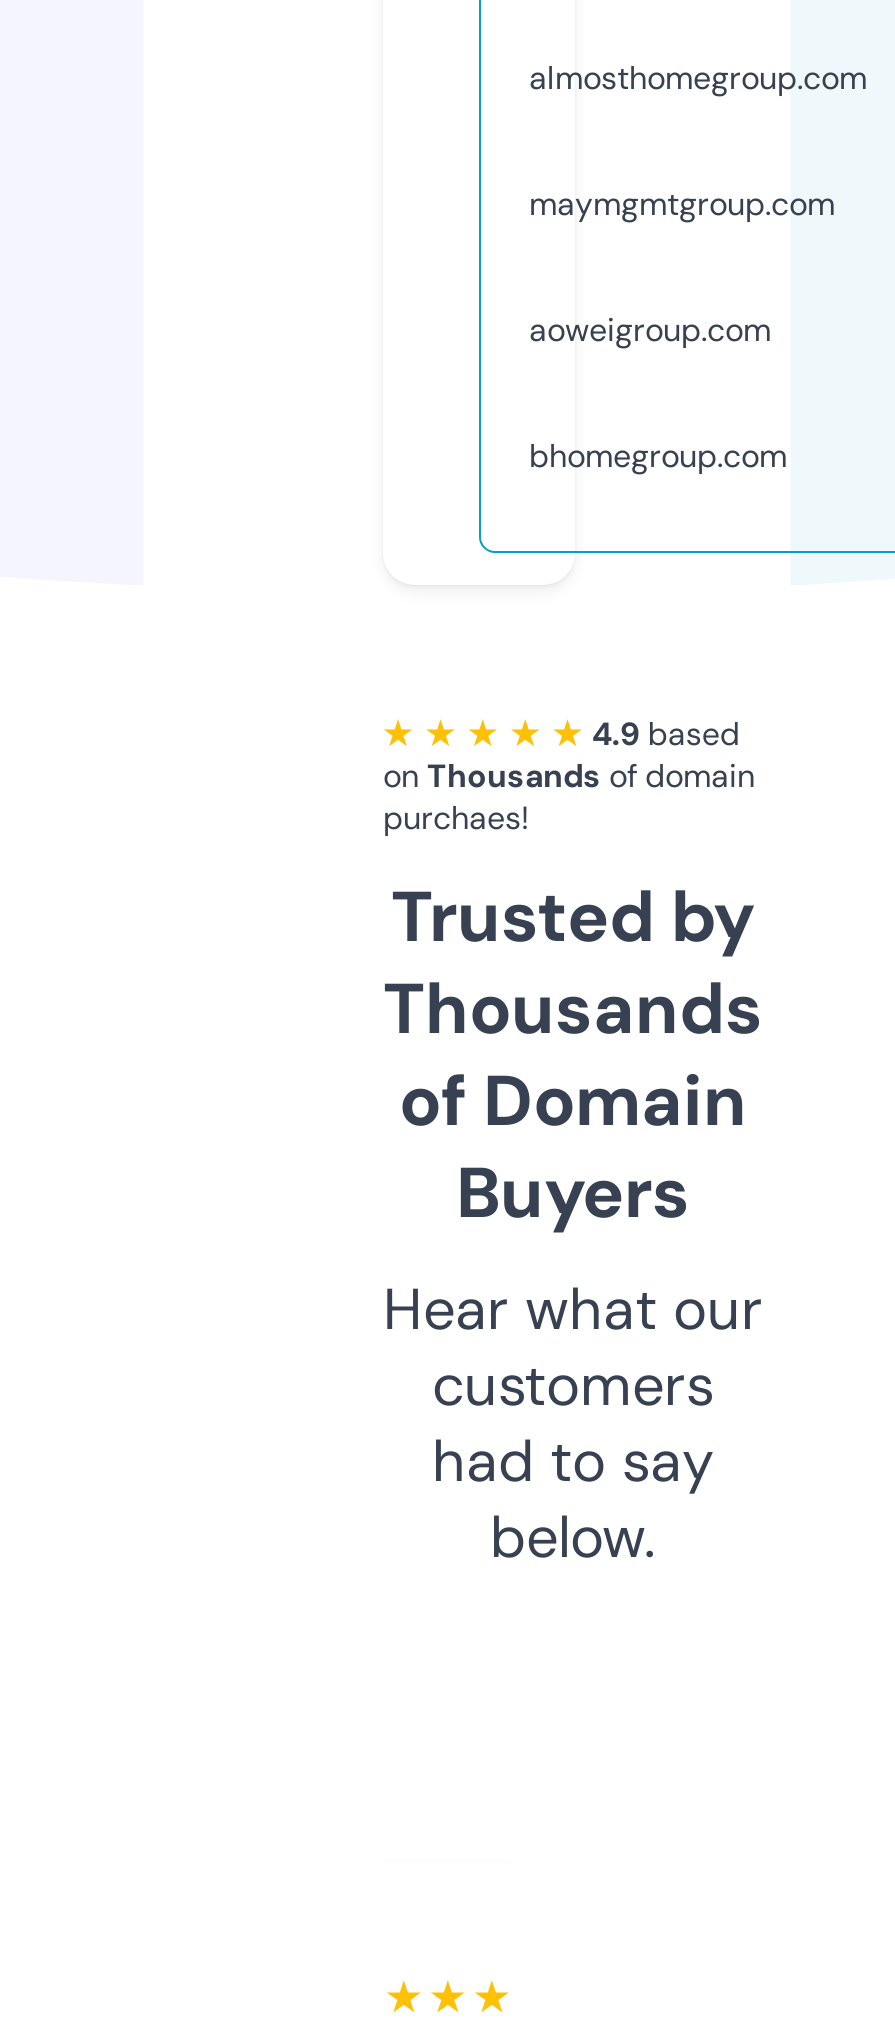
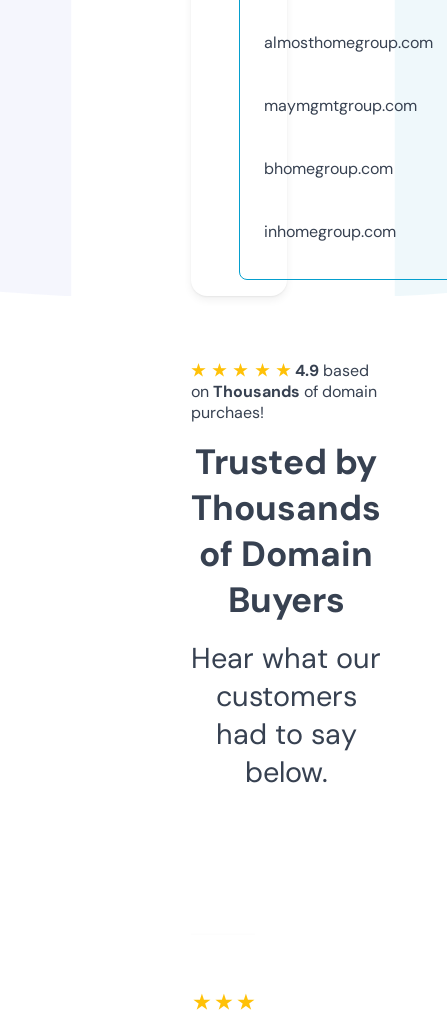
- aoweigroup.com

moved up: bhomegroup.com

+ inhomegroup.com
